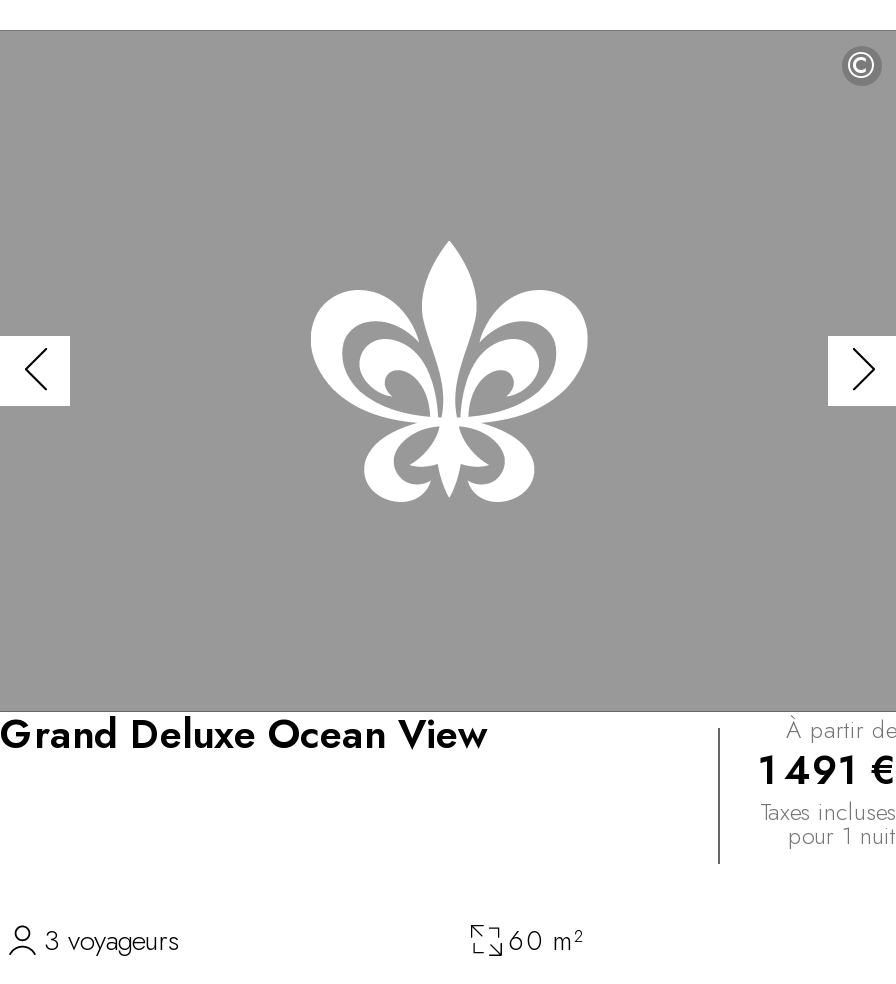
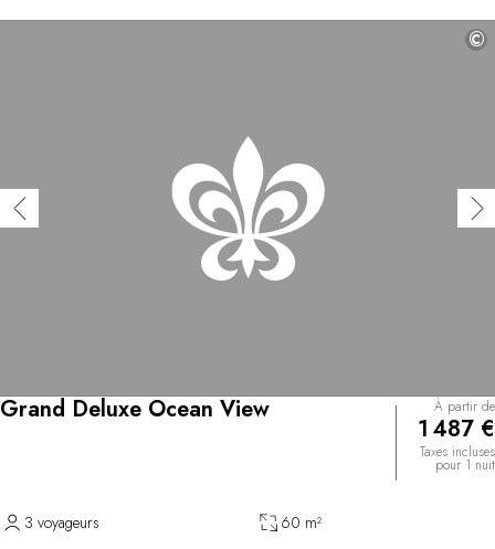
- 1 491 €
+ 1 487 €
